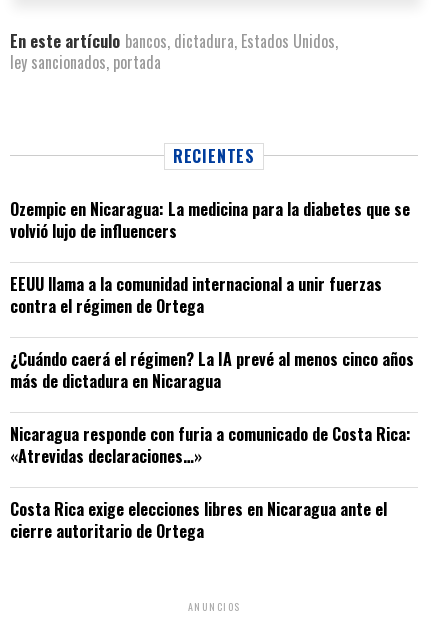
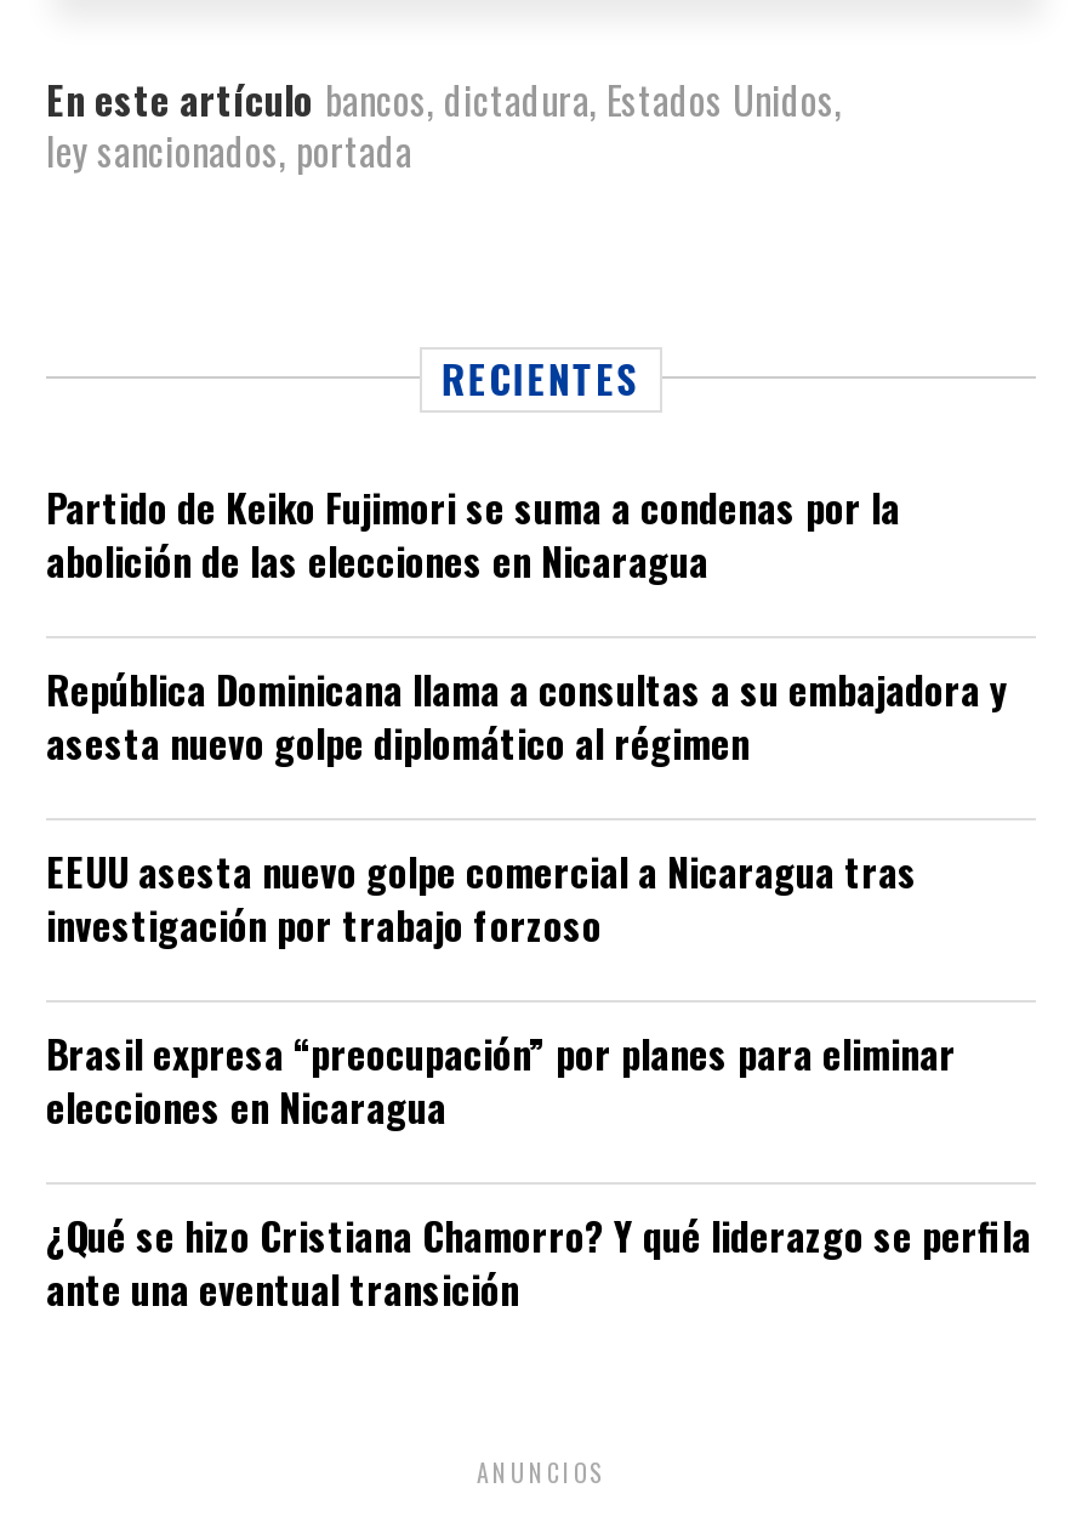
- Ozempic en Nicaragua: La medicina para la diabetes que se
- volvió lujo de influencers
+ Partido de Keiko Fujimori se suma a condenas por la
+ abolición de las elecciones en Nicaragua

- EEUU llama a la comunidad internacional a unir fuerzas
- contra el régimen de Ortega
+ República Dominicana llama a consultas a su embajadora y
+ asesta nuevo golpe diplomático al régimen

- ¿Cuándo caerá el régimen? La IA prevé al menos cinco años
- más de dictadura en Nicaragua
+ EEUU asesta nuevo golpe comercial a Nicaragua tras
+ investigación por trabajo forzoso

- Nicaragua responde con furia a comunicado de Costa Rica:
- «Atrevidas declaraciones…»
+ Brasil expresa “preocupación” por planes para eliminar
+ elecciones en Nicaragua

- Costa Rica exige elecciones libres en Nicaragua ante el
- cierre autoritario de Ortega
+ ¿Qué se hizo Cristiana Chamorro? Y qué liderazgo se perfila
+ ante una eventual transición
